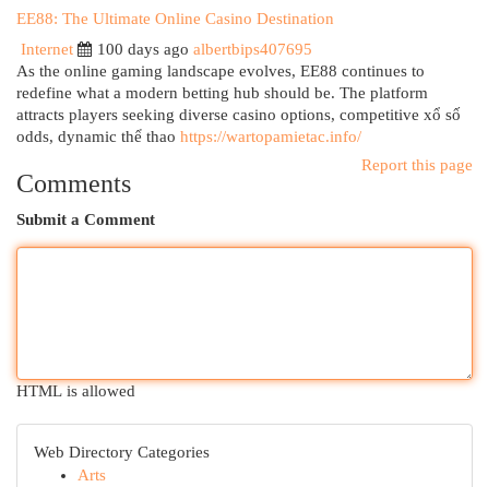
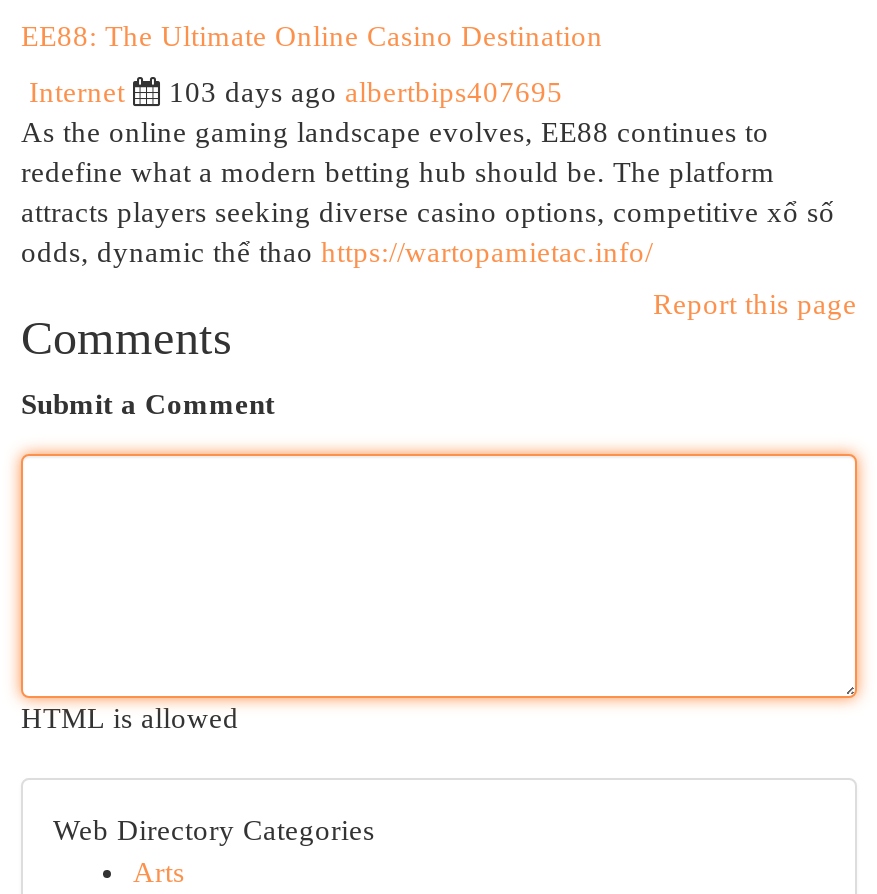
- 100 days ago albertbips407695
+ 103 days ago albertbips407695
